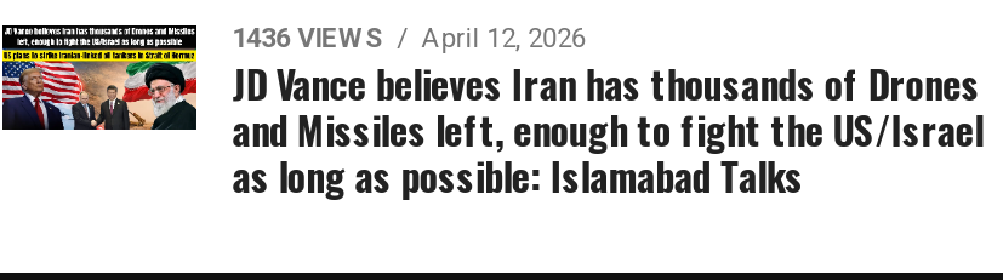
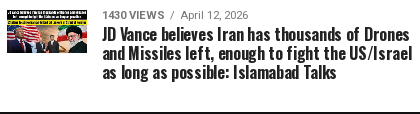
- 1436 VIEWS April 12, 2026
+ 1430 VIEWS April 12, 2026
